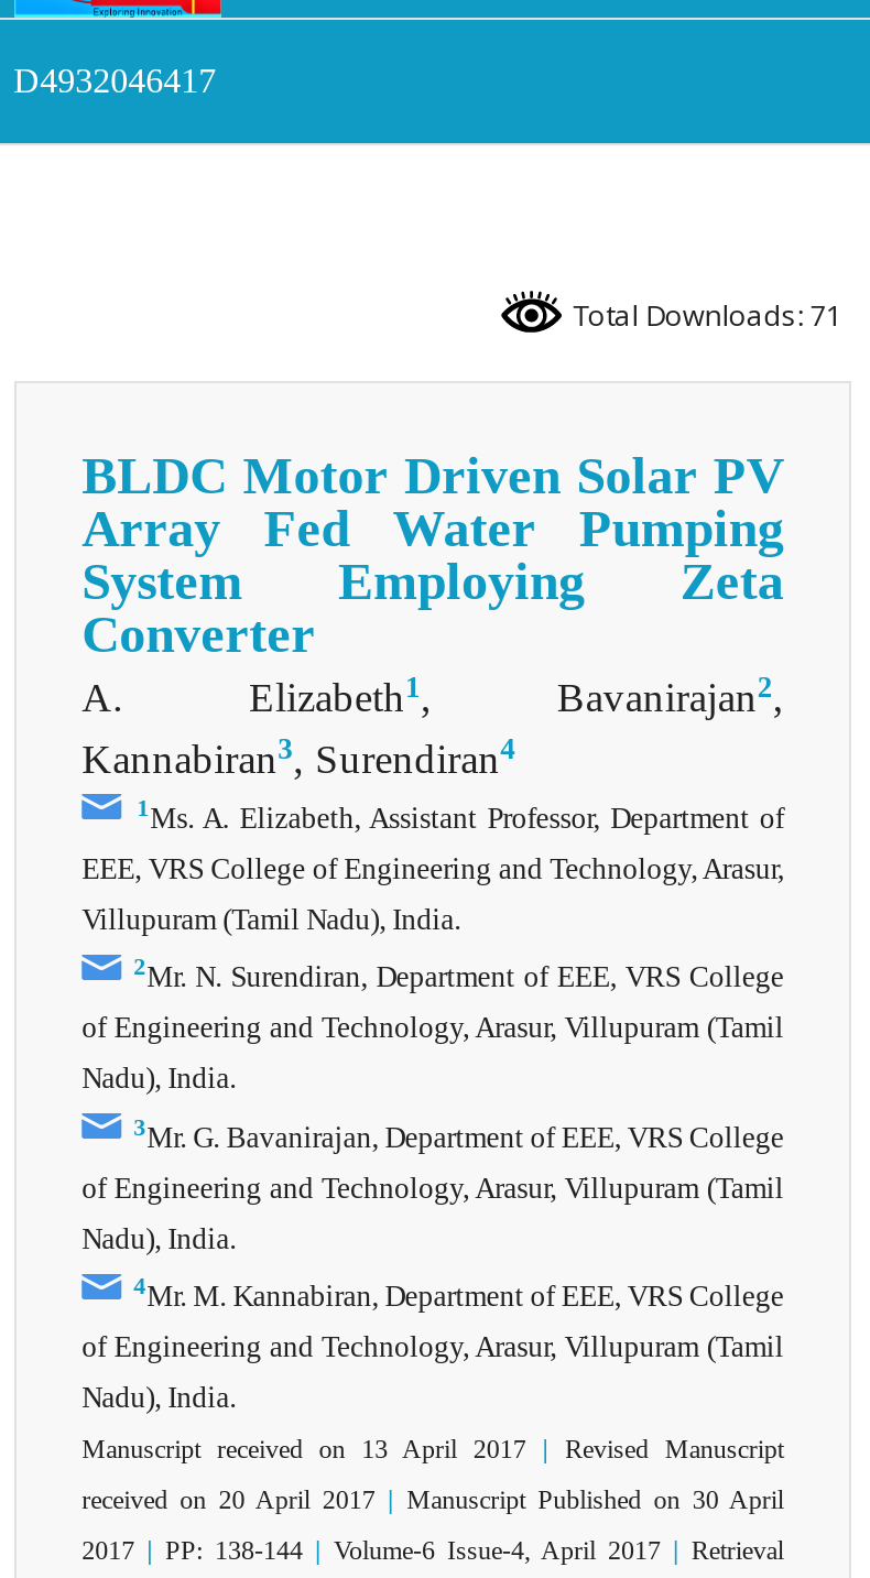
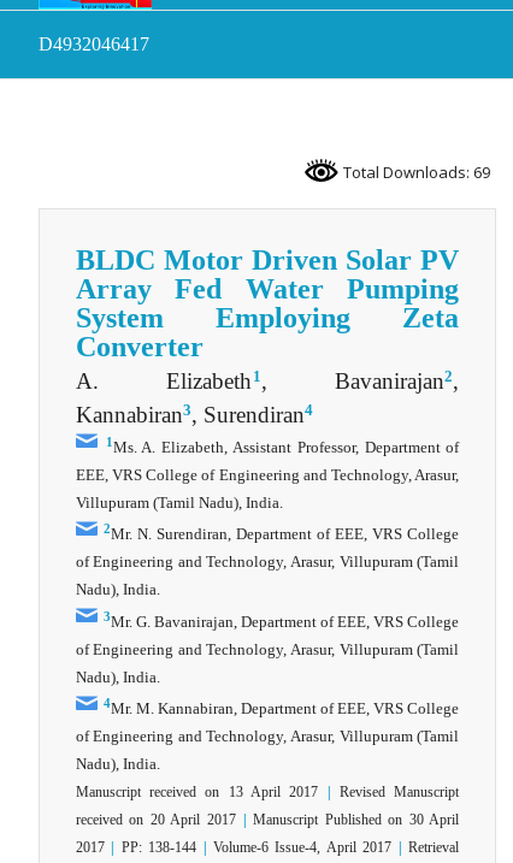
- Total Downloads: 71
+ Total Downloads: 69
